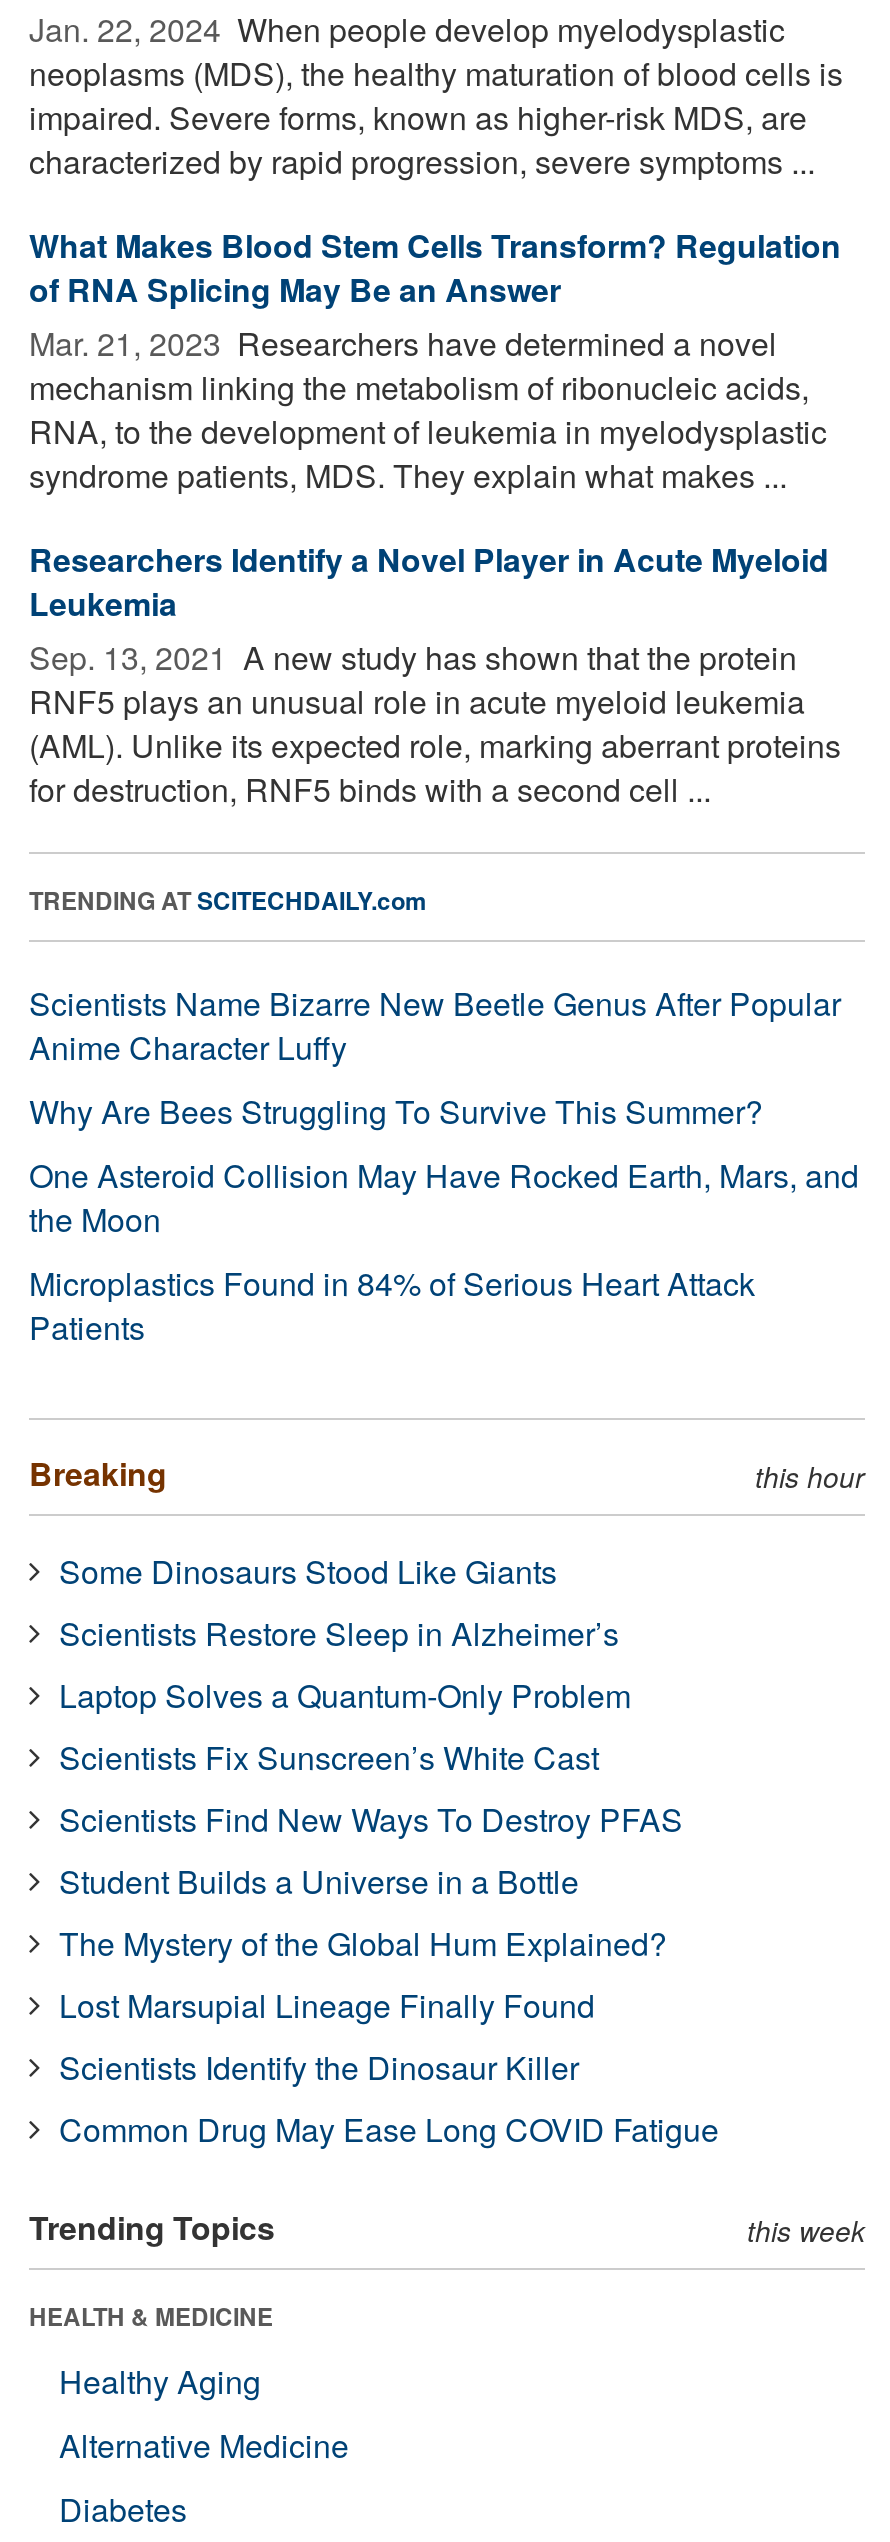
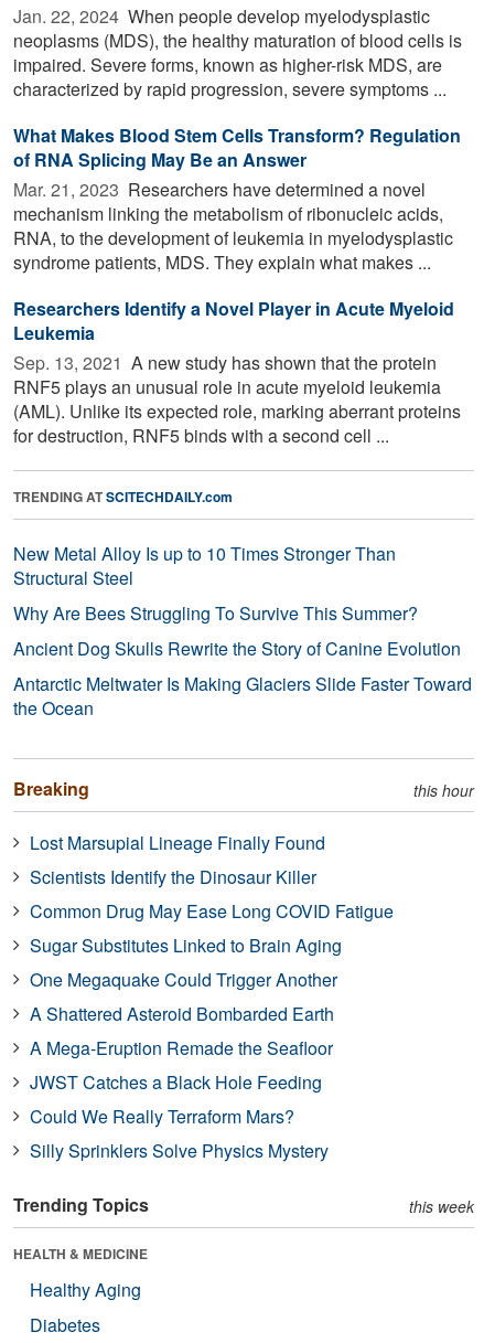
- Scientists Name Bizarre New Beetle Genus After Popular
- Anime Character Luffy
+ New Metal Alloy Is up to 10 Times Stronger Than
+ Structural Steel

- One Asteroid Collision May Have Rocked Earth, Mars, and
- the Moon
- Microplastics Found in 84% of Serious Heart Attack
- Patients
+ Ancient Dog Skulls Rewrite the Story of Canine Evolution
+ Antarctic Meltwater Is Making Glaciers Slide Faster Toward
+ the Ocean

- Some Dinosaurs Stood Like Giants
- Scientists Restore Sleep in Alzheimer’s
- Laptop Solves a Quantum-Only Problem
- Scientists Fix Sunscreen’s White Cast
- Scientists Find New Ways To Destroy PFAS
- Student Builds a Universe in a Bottle
- The Mystery of the Global Hum Explained?

moved up: Lost Marsupial Lineage Finally Found | Scientists Identify the Dinosaur Killer | Common Drug May Ease Long COVID Fatigue

+ Sugar Substitutes Linked to Brain Aging
+ One Megaquake Could Trigger Another
+ A Shattered Asteroid Bombarded Earth
+ A Mega-Eruption Remade the Seafloor
+ JWST Catches a Black Hole Feeding
+ Could We Really Terraform Mars?
+ Silly Sprinklers Solve Physics Mystery

- Alternative Medicine
